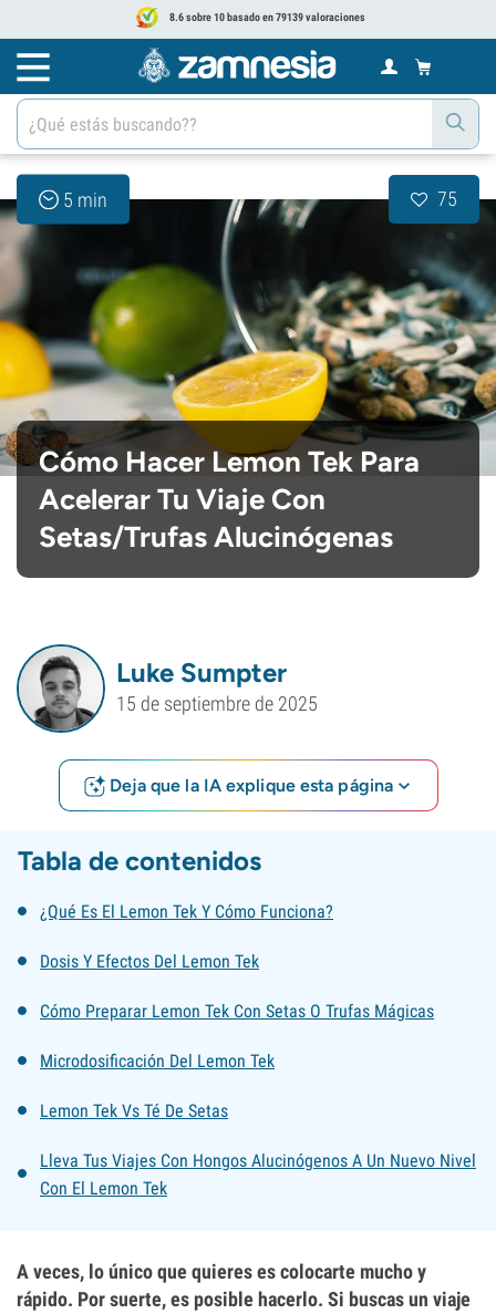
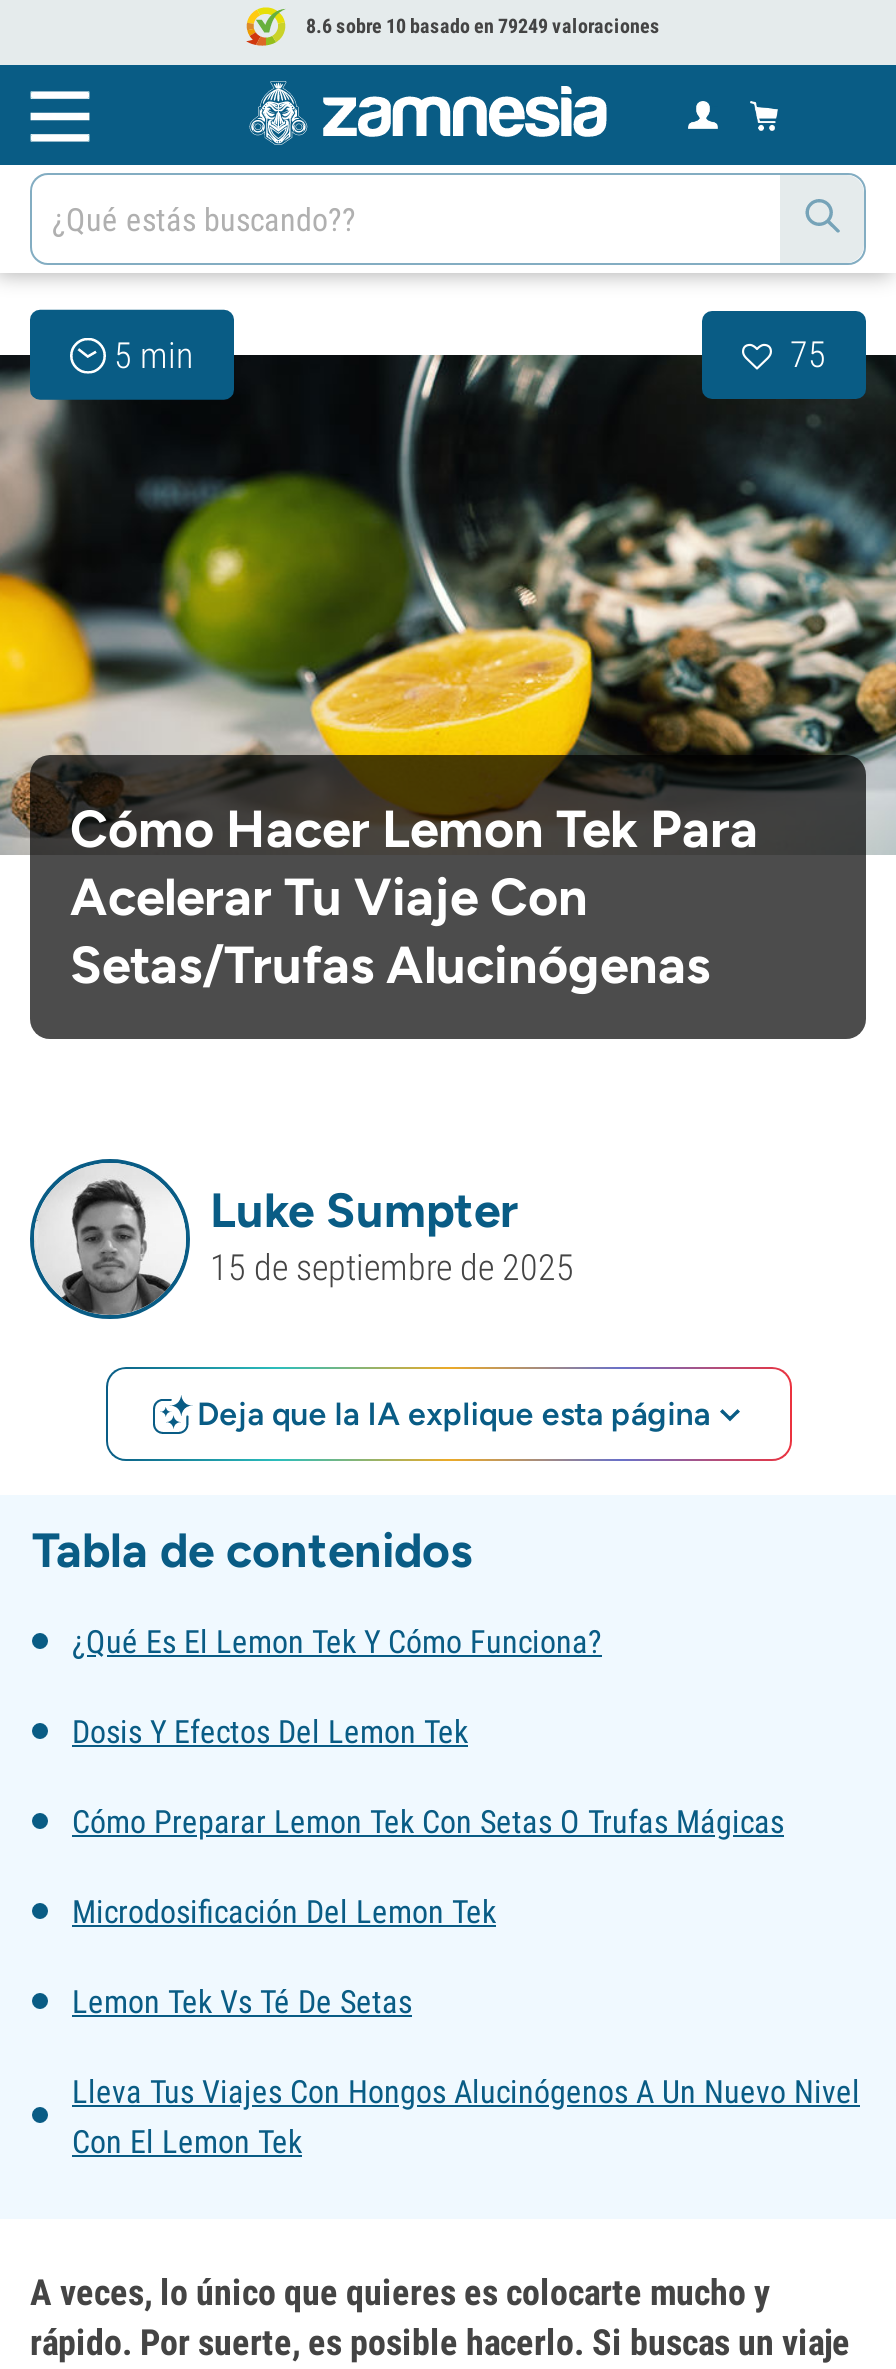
- 8.6 sobre 10 basado en 79139 valoraciones
+ 8.6 sobre 10 basado en 79249 valoraciones
